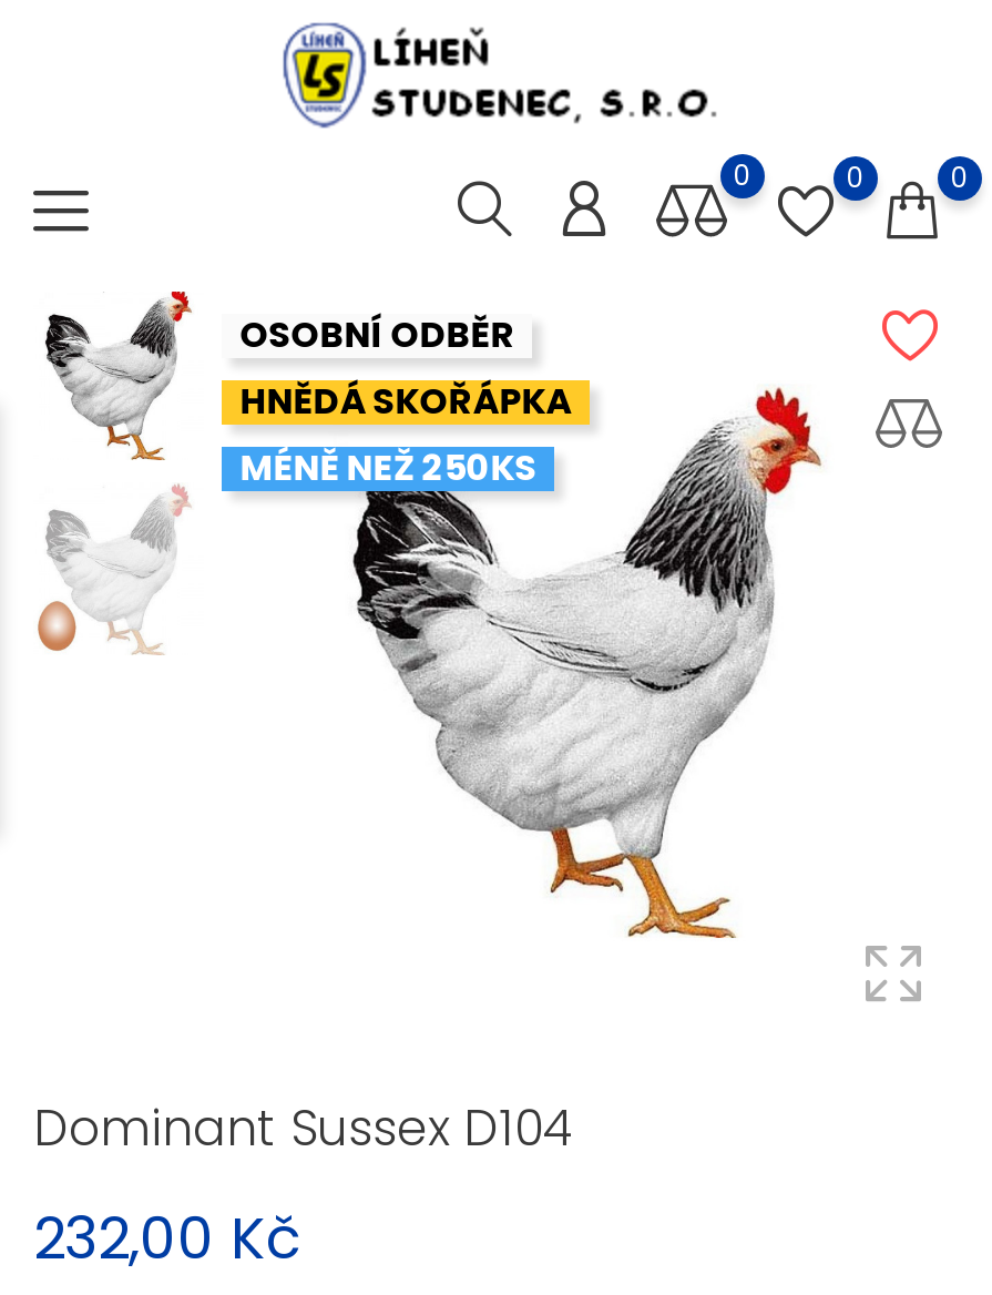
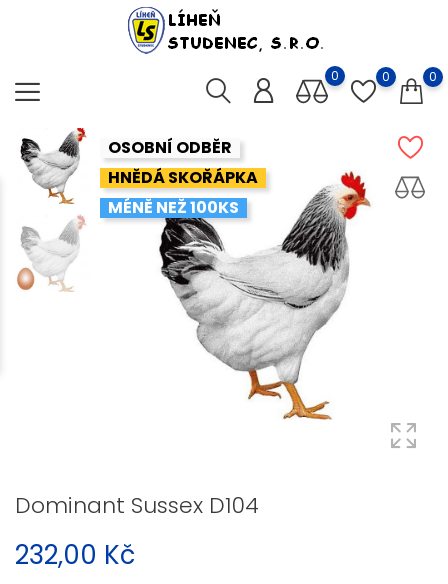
- MÉNĚ NEŽ 250KS
+ MÉNĚ NEŽ 100KS
